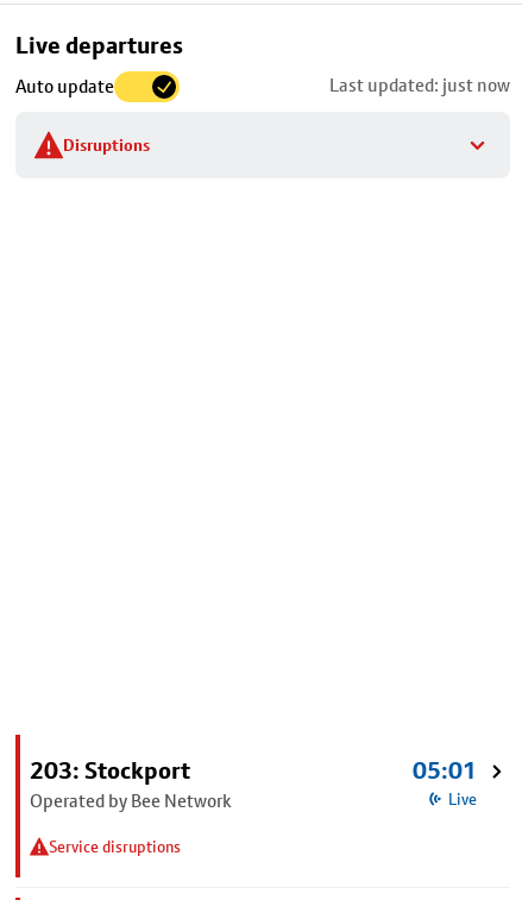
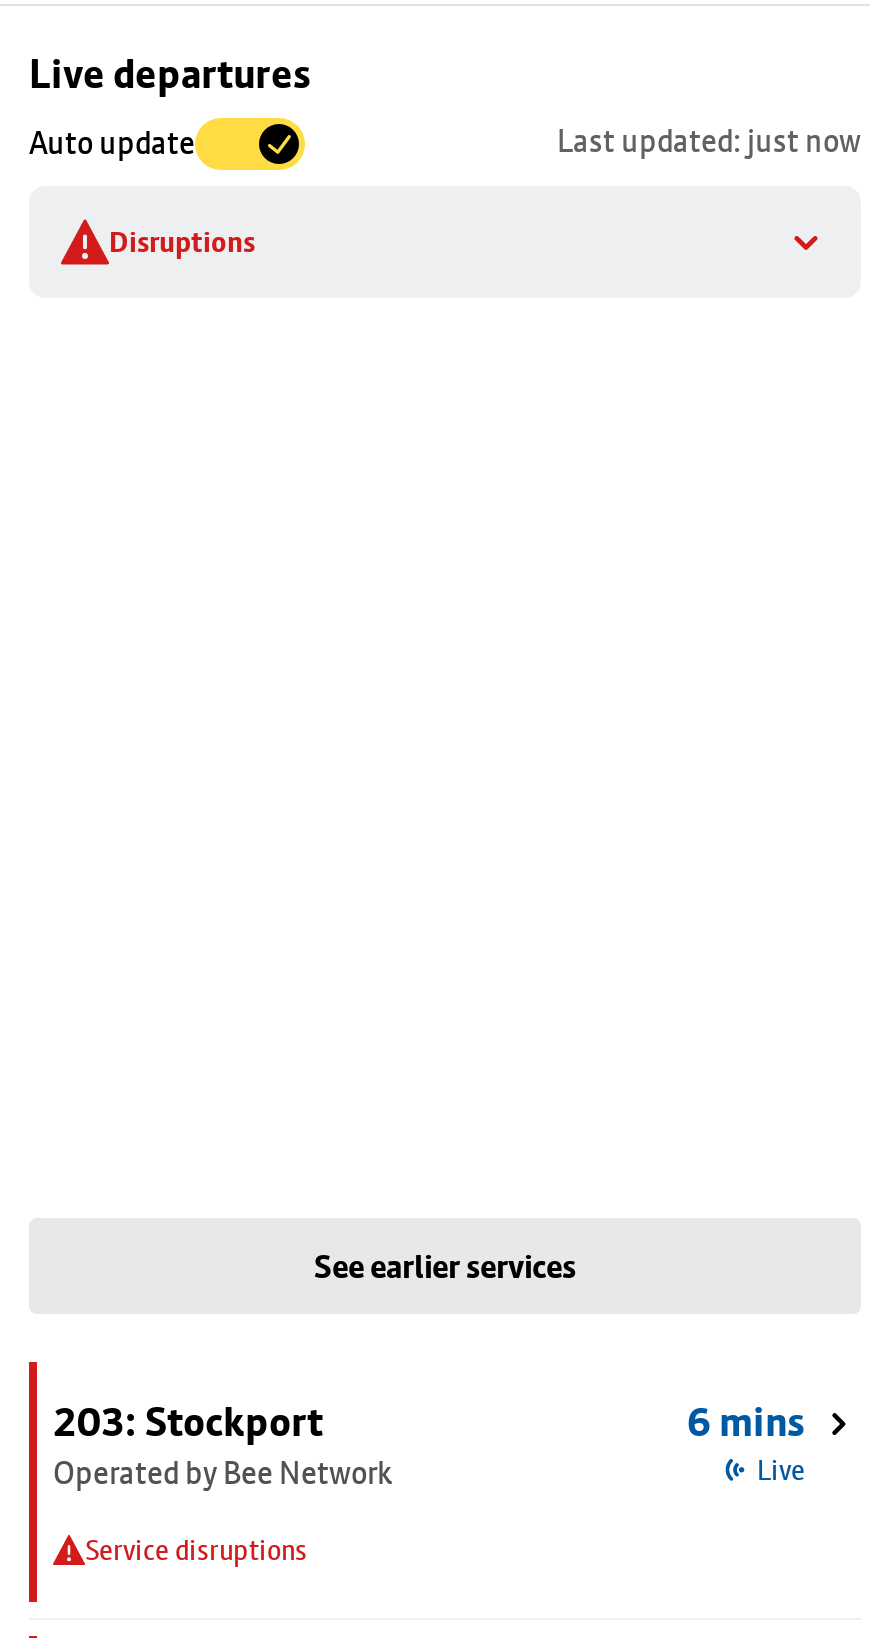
+ See earlier services

- 05:01
+ 6 mins
